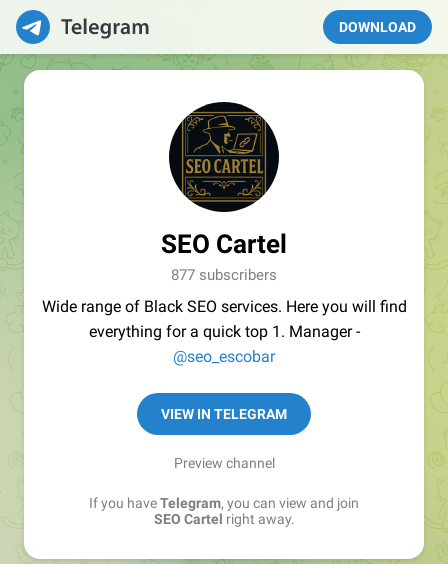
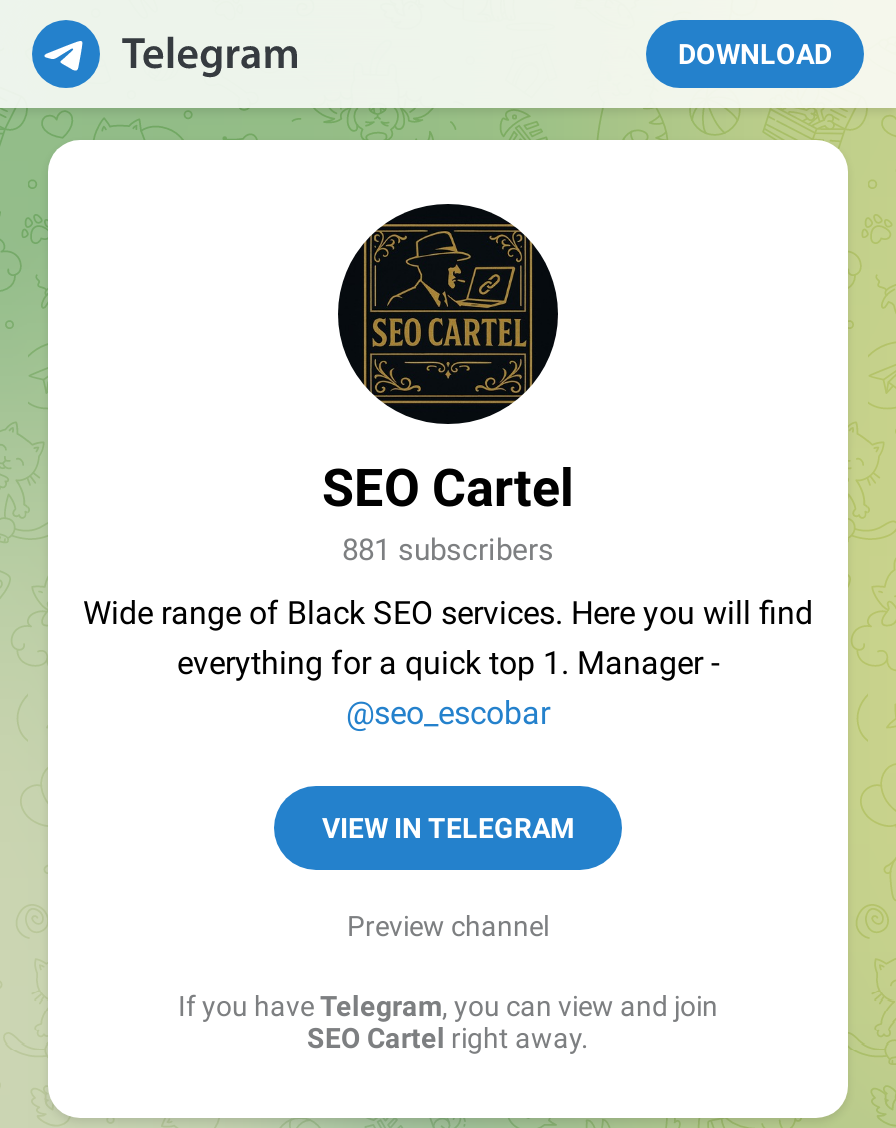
- 877 subscribers
+ 881 subscribers
